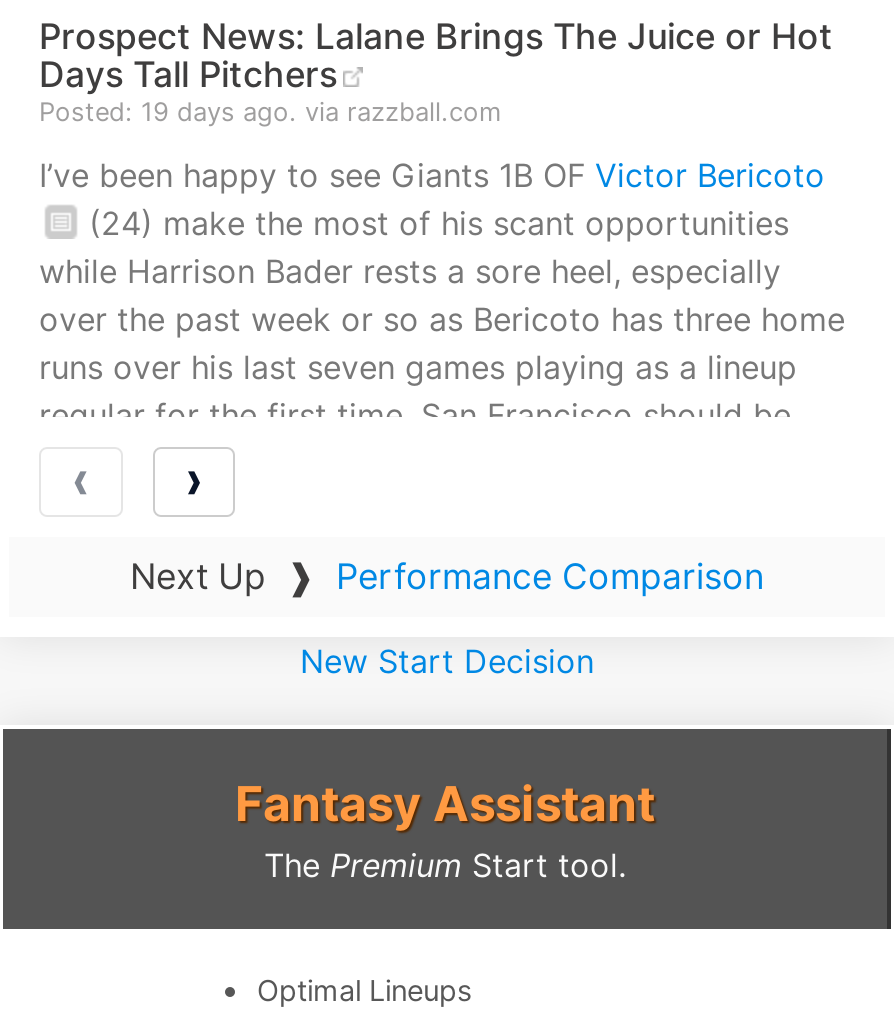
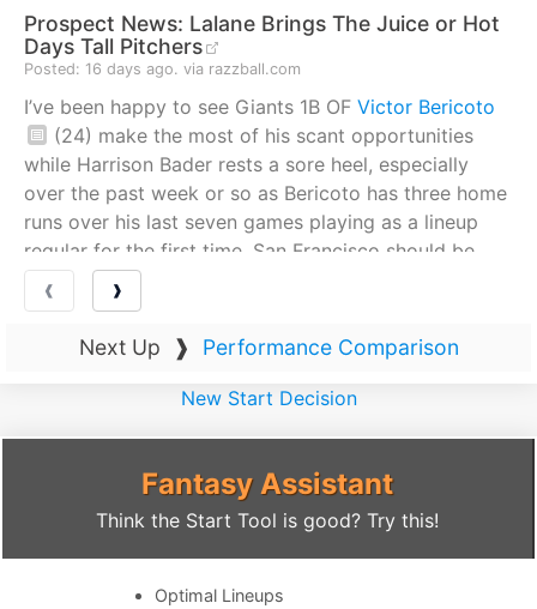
- Posted: 19 days ago. via razzball.com
+ Posted: 16 days ago. via razzball.com

- The Premium Start tool.
+ Think the Start Tool is good? Try this!
